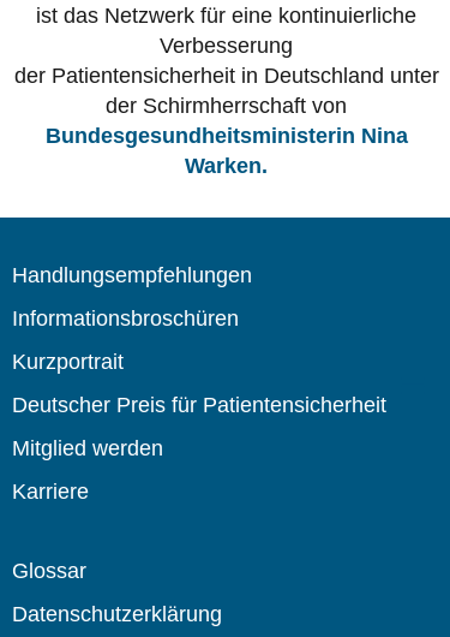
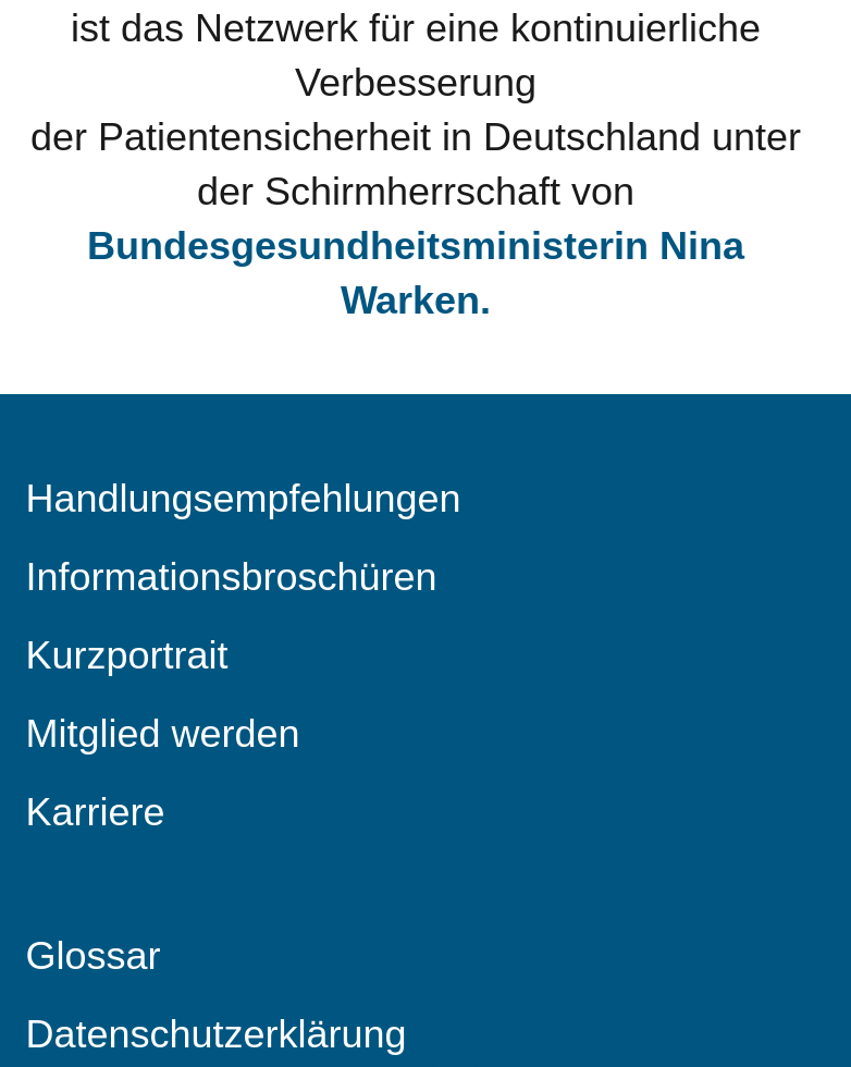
- Deutscher Preis für Patientensicherheit
